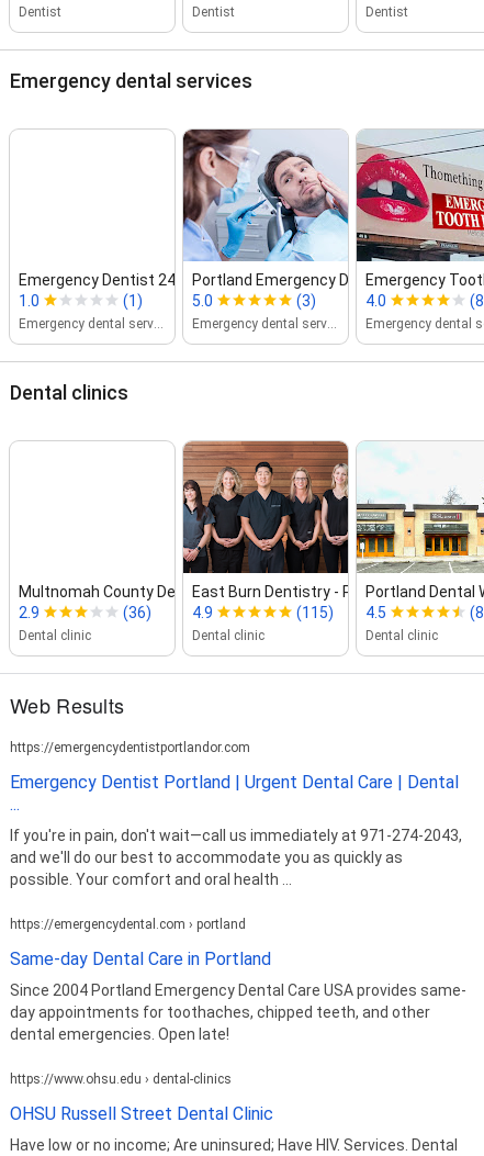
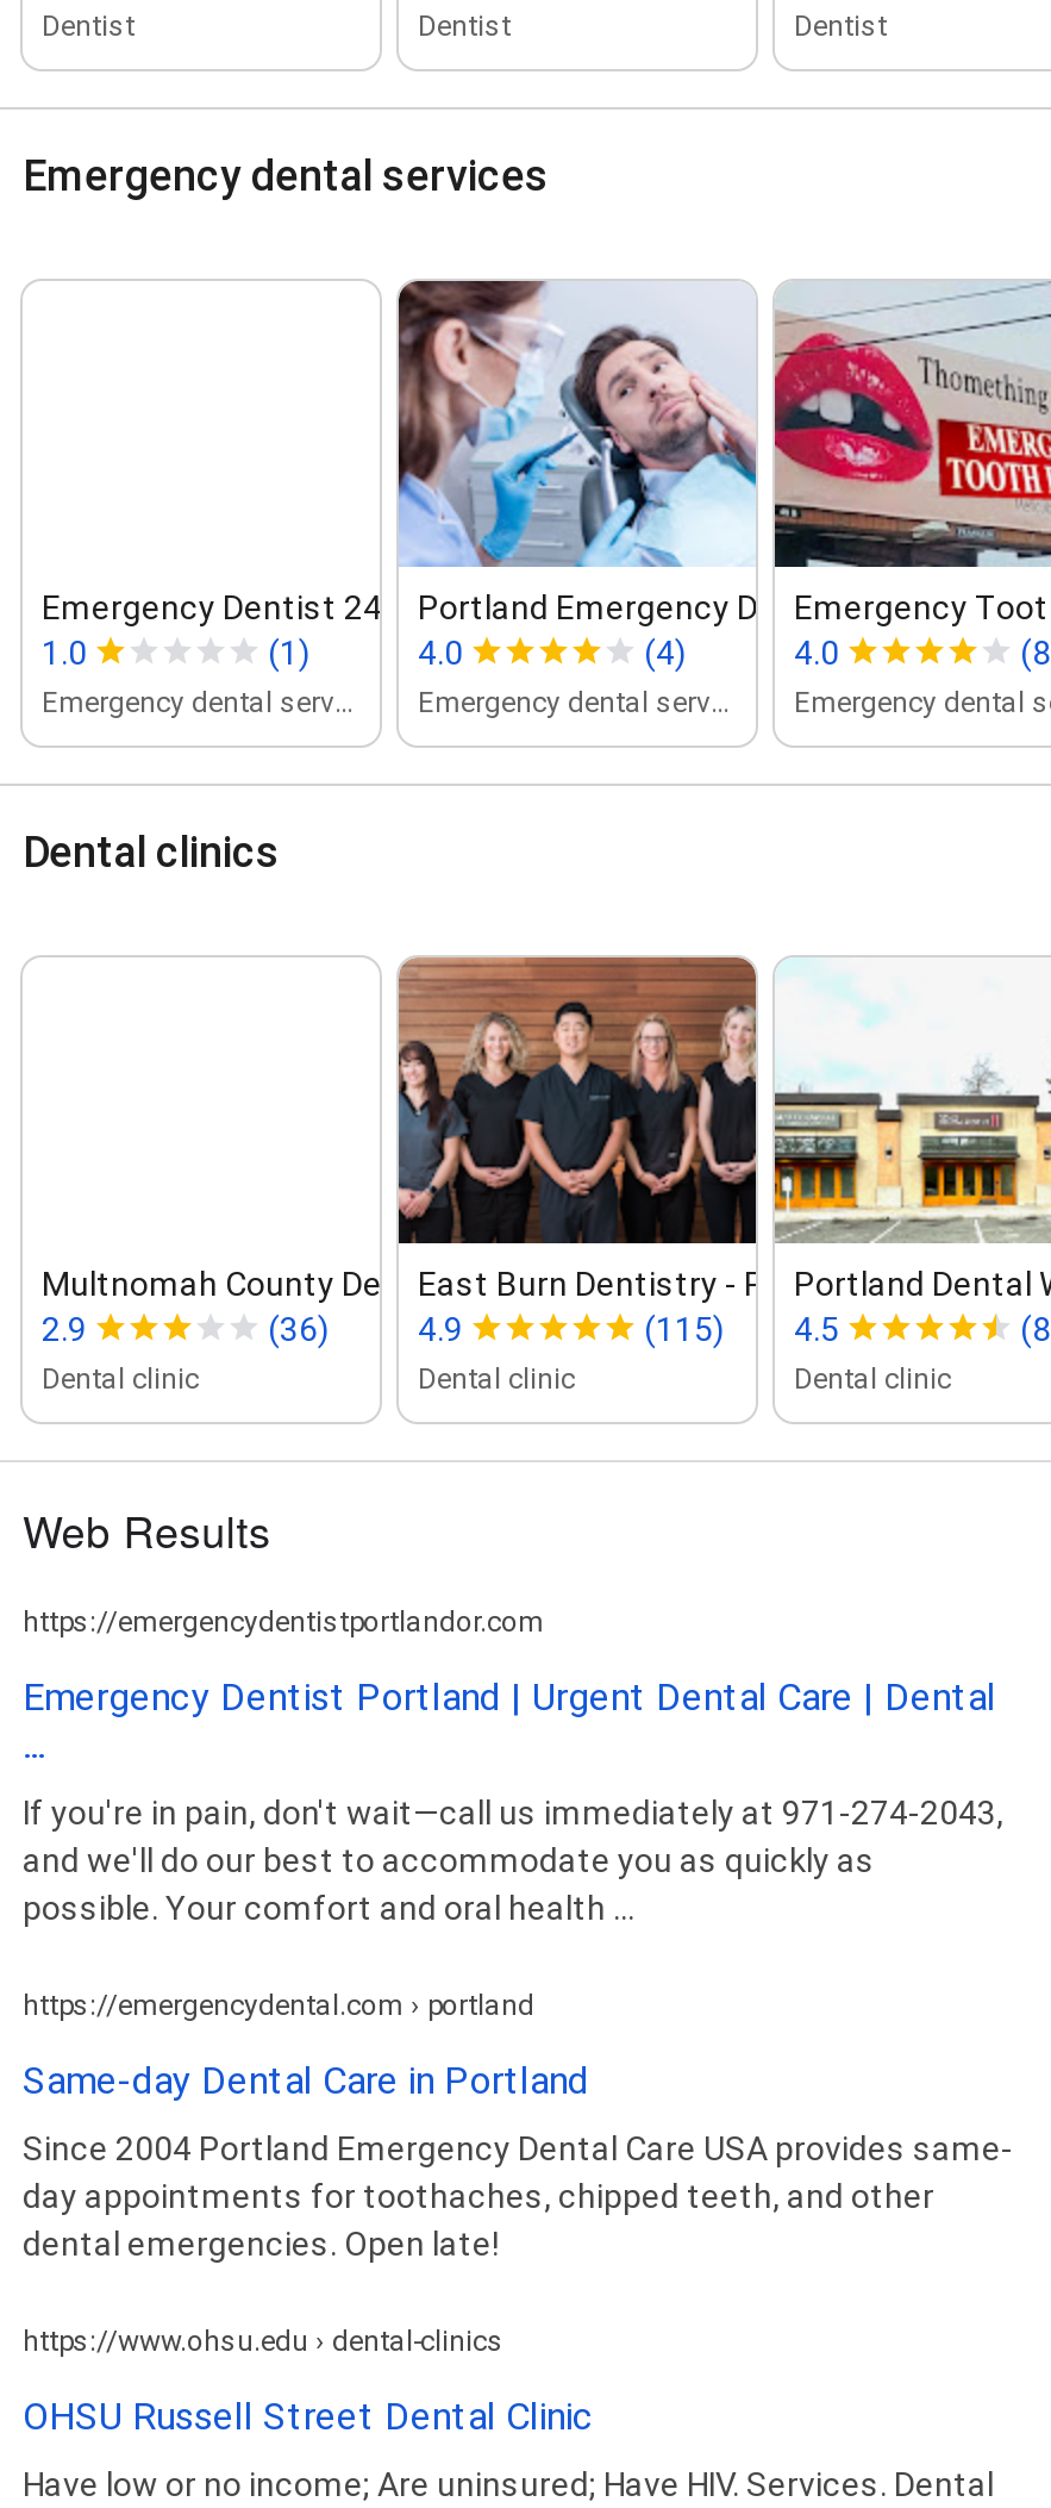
- 5.0
+ 4.0

- (3)
+ (4)
